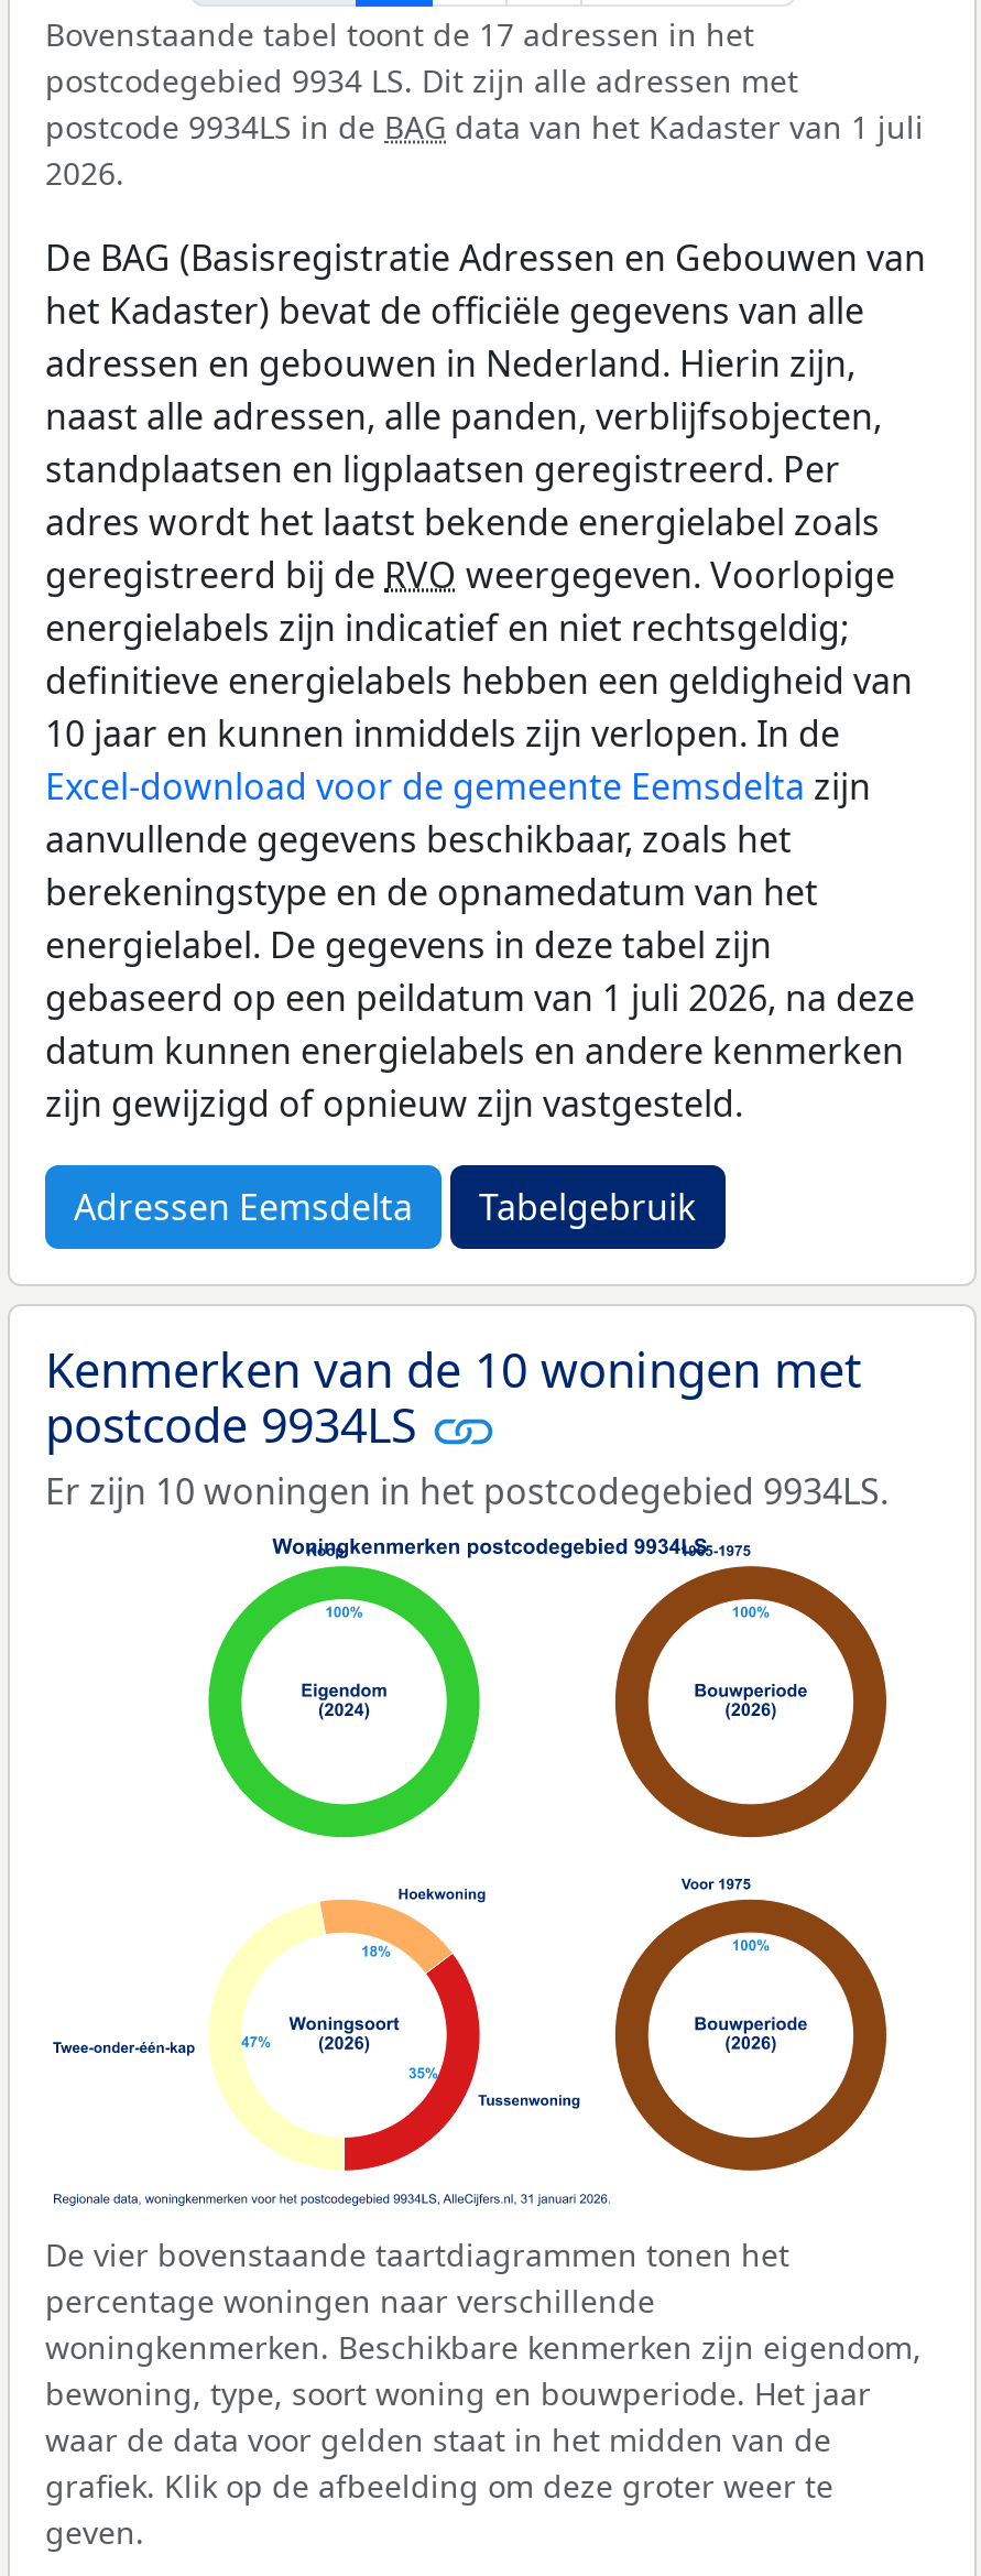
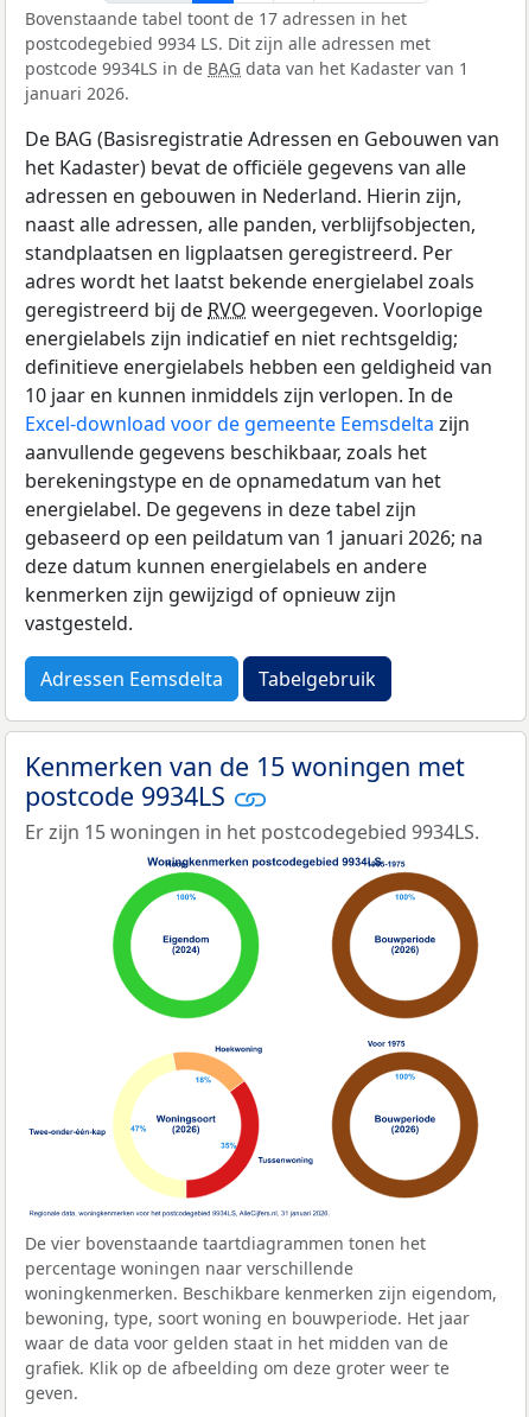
- postcode 9934LS in de BAG data van het Kadaster van 1 juli
- 2026.
+ postcode 9934LS in de BAG data van het Kadaster van 1
+ januari 2026.

- gebaseerd op een peildatum van 1 juli 2026, na deze
- datum kunnen energielabels en andere kenmerken
- zijn gewijzigd of opnieuw zijn vastgesteld.
+ gebaseerd op een peildatum van 1 januari 2026; na
+ deze datum kunnen energielabels en andere
+ kenmerken zijn gewijzigd of opnieuw zijn
+ vastgesteld.

- Kenmerken van de 10 woningen met
+ Kenmerken van de 15 woningen met

- Er zijn 10 woningen in het postcodegebied 9934LS.
+ Er zijn 15 woningen in het postcodegebied 9934LS.
